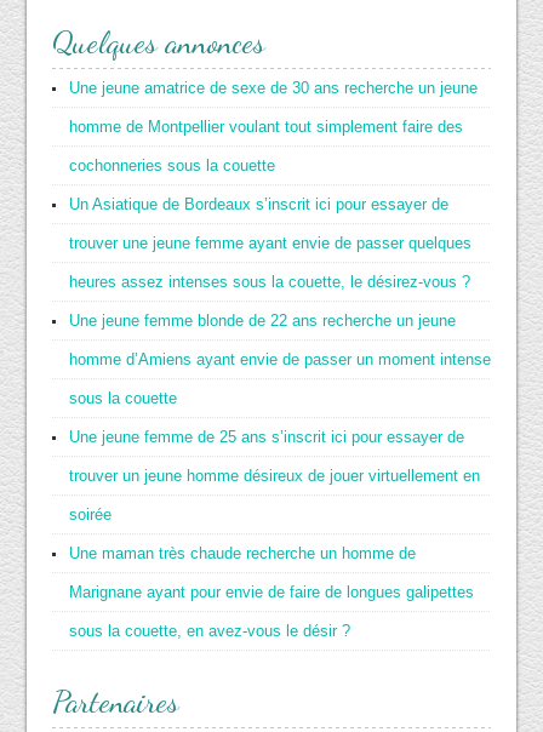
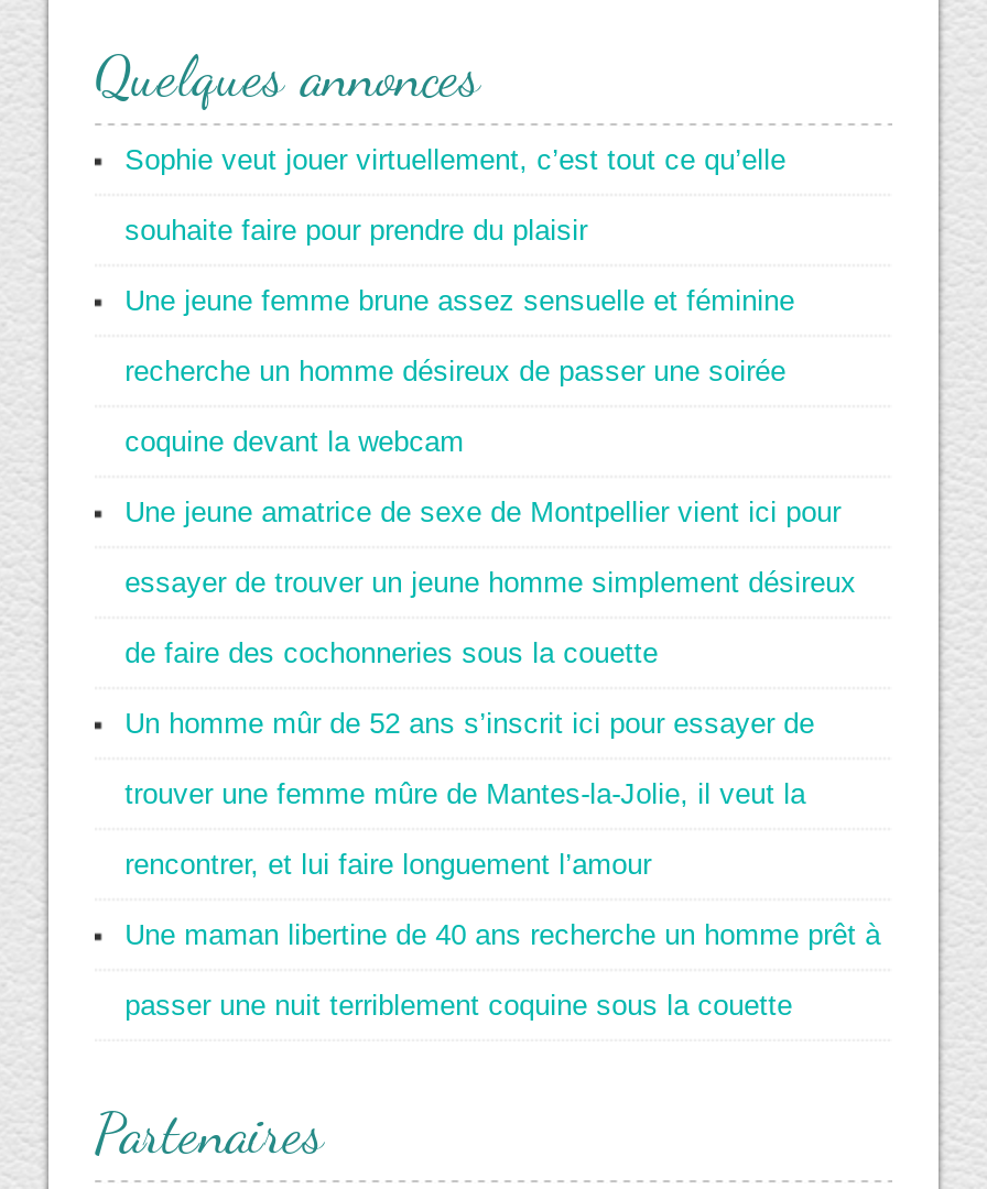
- Une jeune amatrice de sexe de 30 ans recherche un jeune
- homme de Montpellier voulant tout simplement faire des
- cochonneries sous la couette
- Un Asiatique de Bordeaux s’inscrit ici pour essayer de
- trouver une jeune femme ayant envie de passer quelques
- heures assez intenses sous la couette, le désirez-vous ?
- Une jeune femme blonde de 22 ans recherche un jeune
- homme d’Amiens ayant envie de passer un moment intense
- sous la couette
- Une jeune femme de 25 ans s’inscrit ici pour essayer de
- trouver un jeune homme désireux de jouer virtuellement en
- soirée
- Une maman très chaude recherche un homme de
- Marignane ayant pour envie de faire de longues galipettes
- sous la couette, en avez-vous le désir ?
+ Sophie veut jouer virtuellement, c’est tout ce qu’elle
+ souhaite faire pour prendre du plaisir
+ Une jeune femme brune assez sensuelle et féminine
+ recherche un homme désireux de passer une soirée
+ coquine devant la webcam
+ Une jeune amatrice de sexe de Montpellier vient ici pour
+ essayer de trouver un jeune homme simplement désireux
+ de faire des cochonneries sous la couette
+ Un homme mûr de 52 ans s’inscrit ici pour essayer de
+ trouver une femme mûre de Mantes-la-Jolie, il veut la
+ rencontrer, et lui faire longuement l’amour
+ Une maman libertine de 40 ans recherche un homme prêt à
+ passer une nuit terriblement coquine sous la couette
